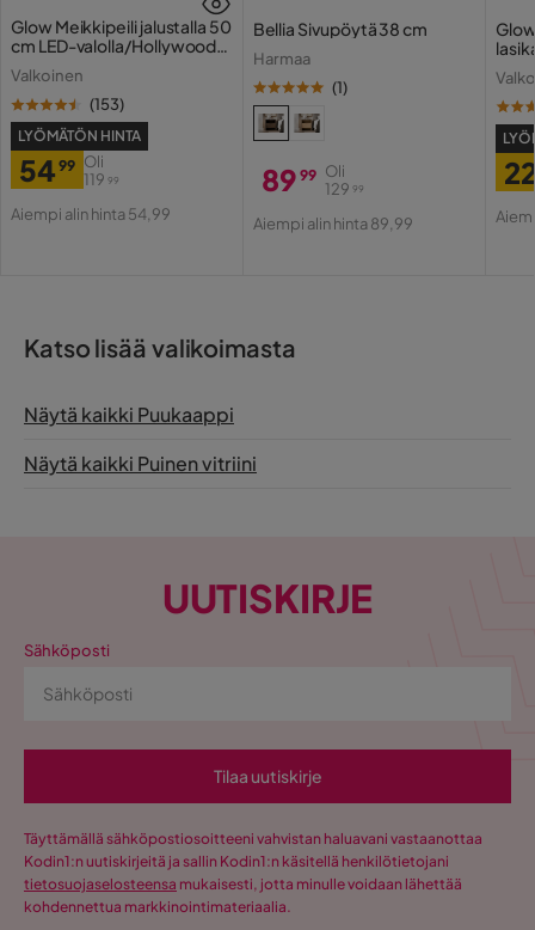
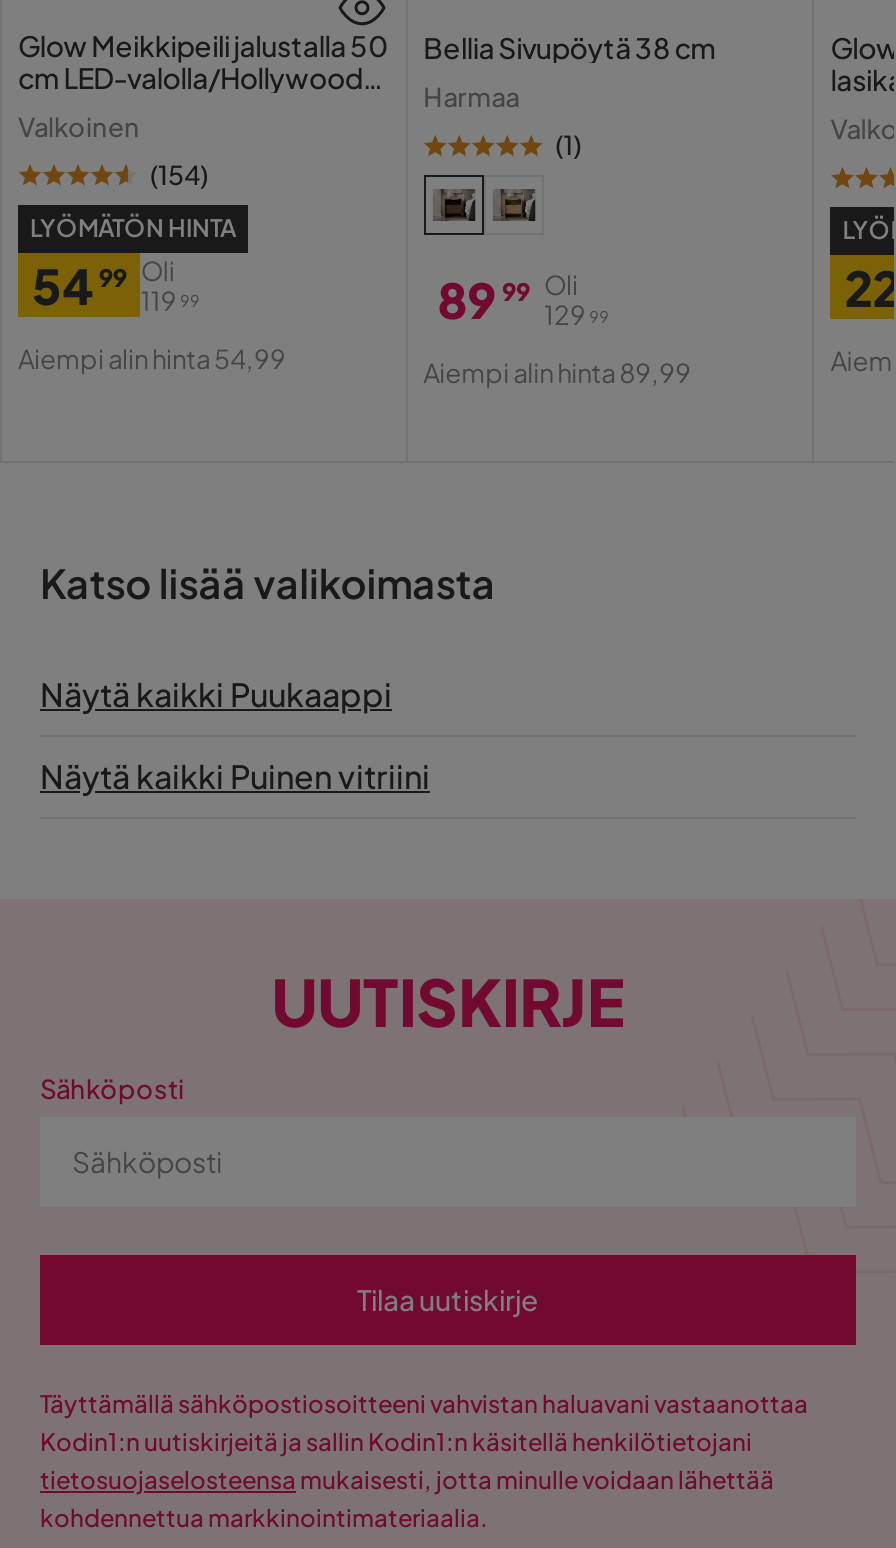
- (153)
+ (154)
